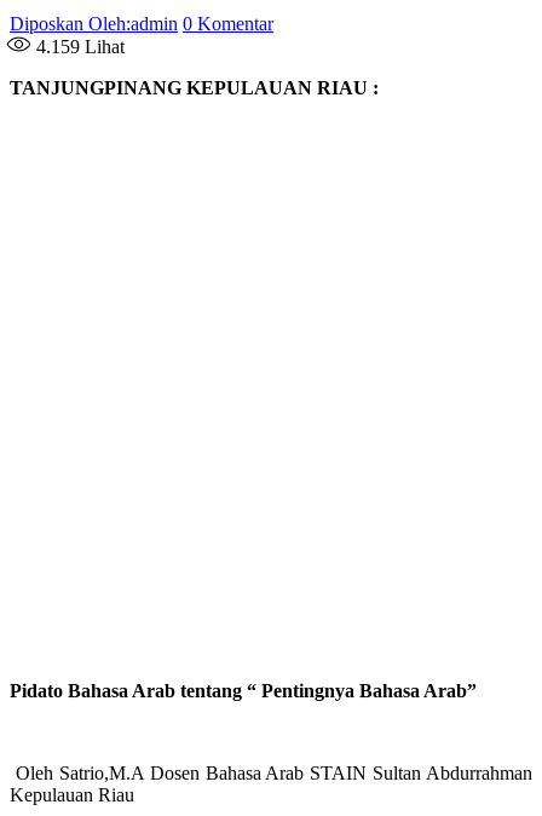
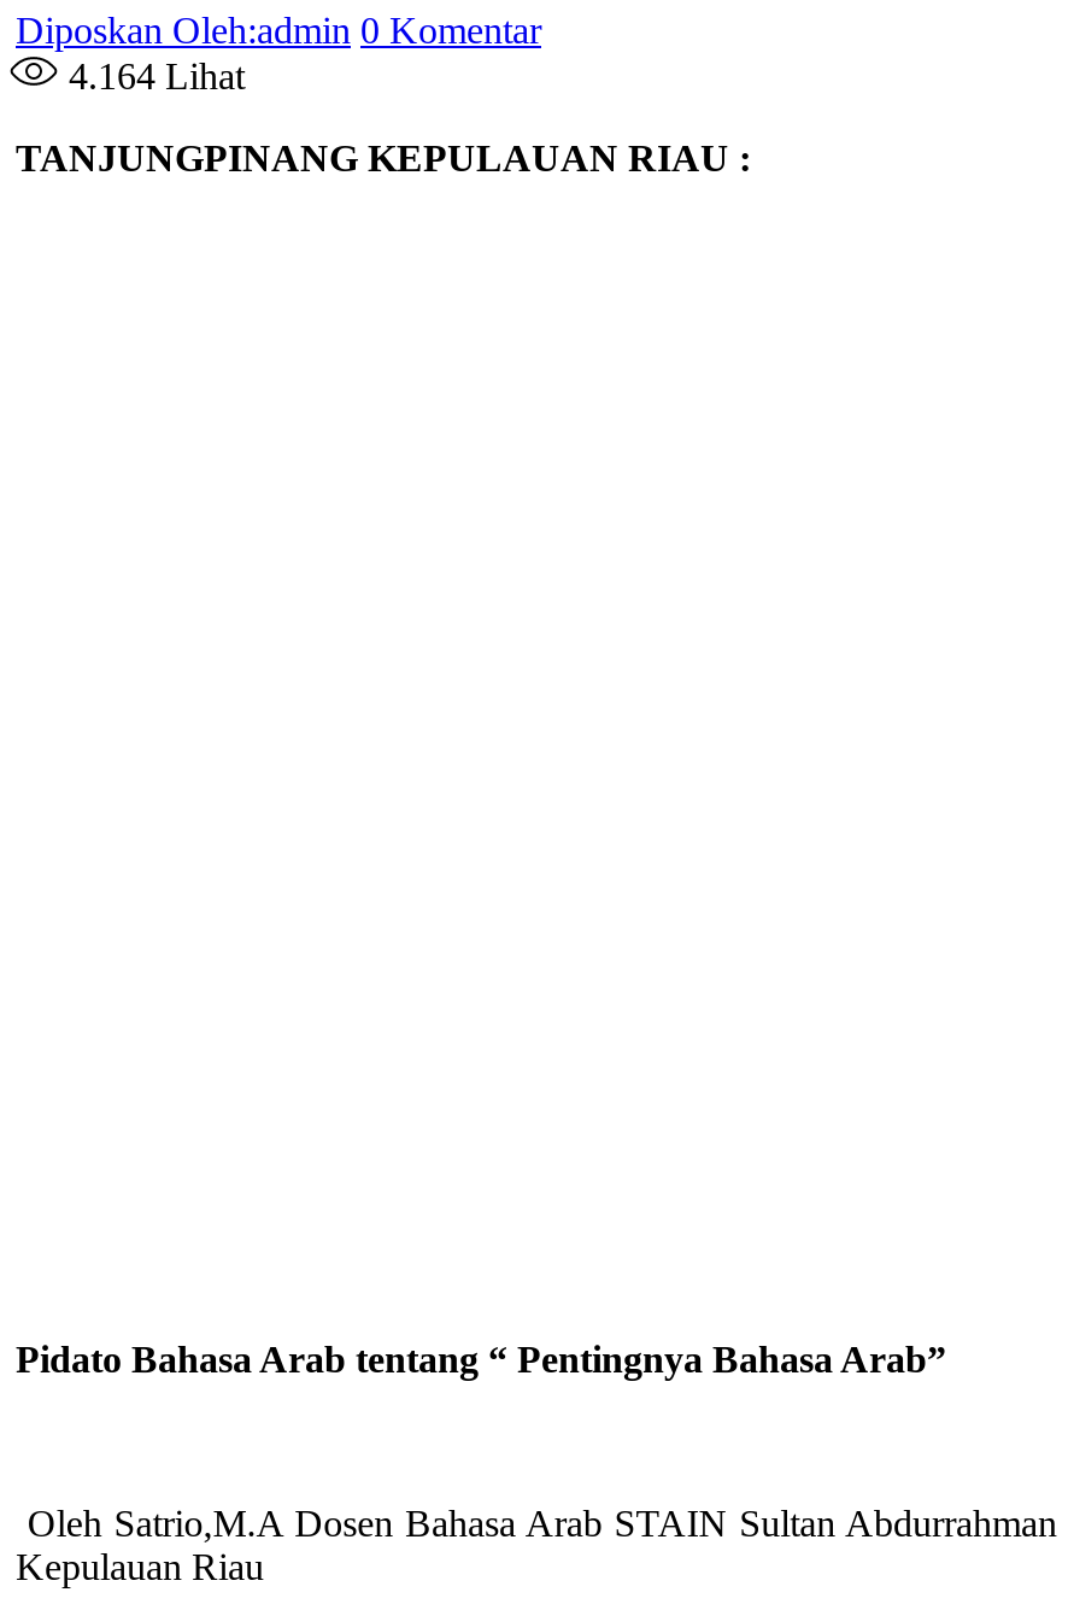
- 4.159 Lihat
+ 4.164 Lihat
